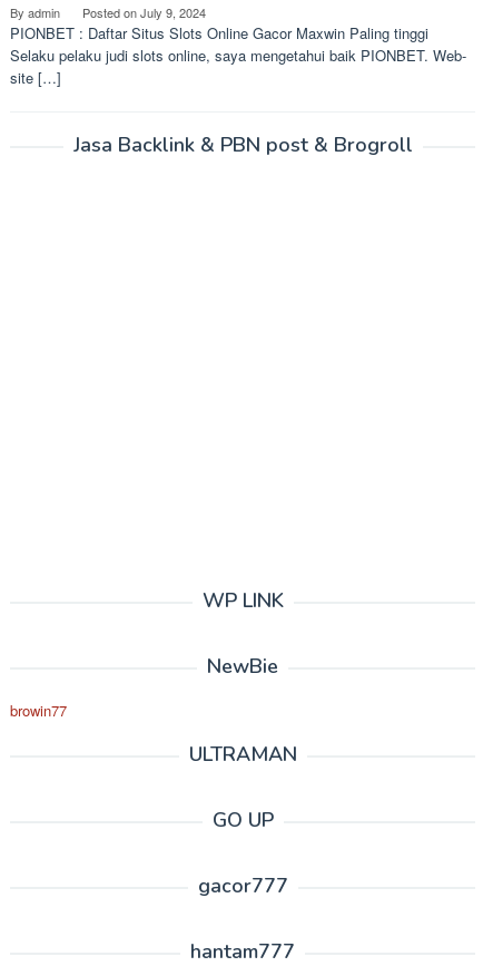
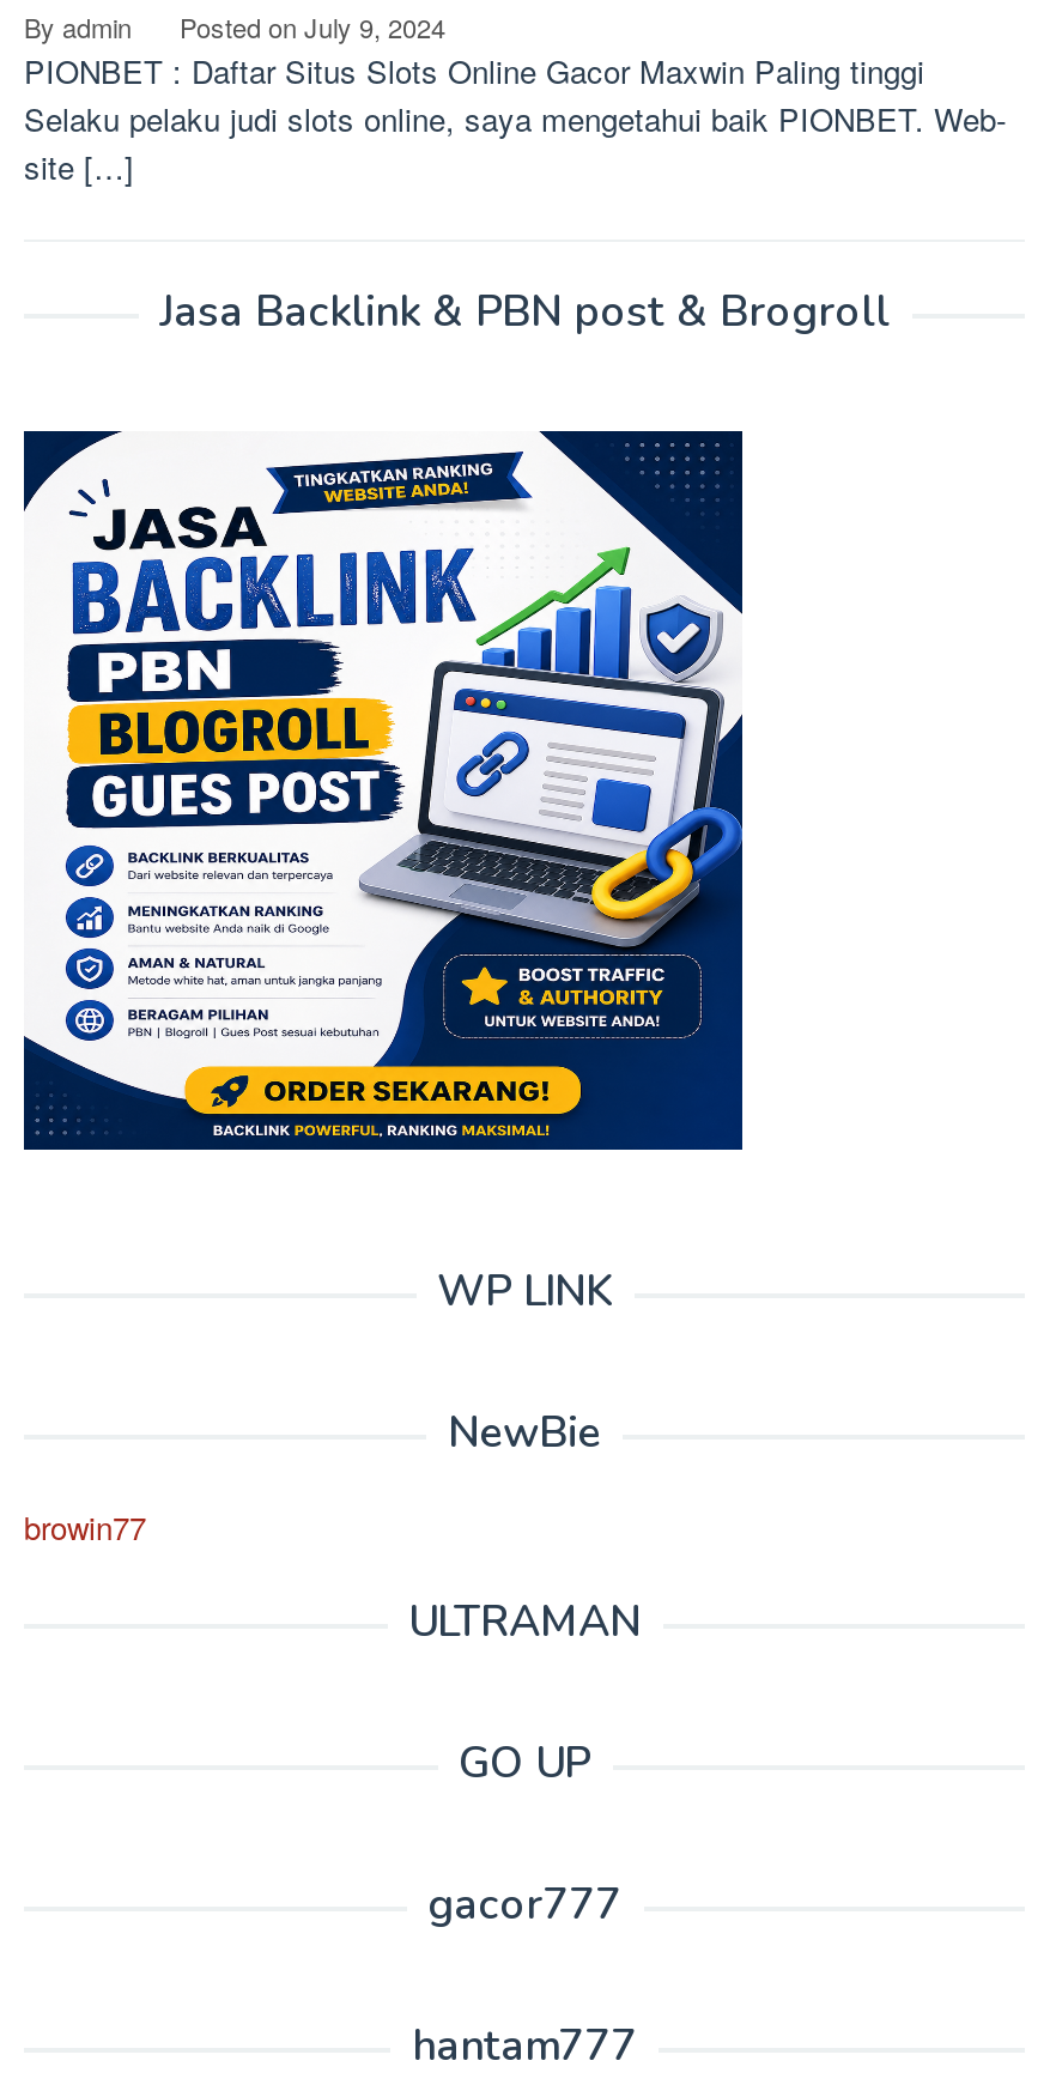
+ [image]
